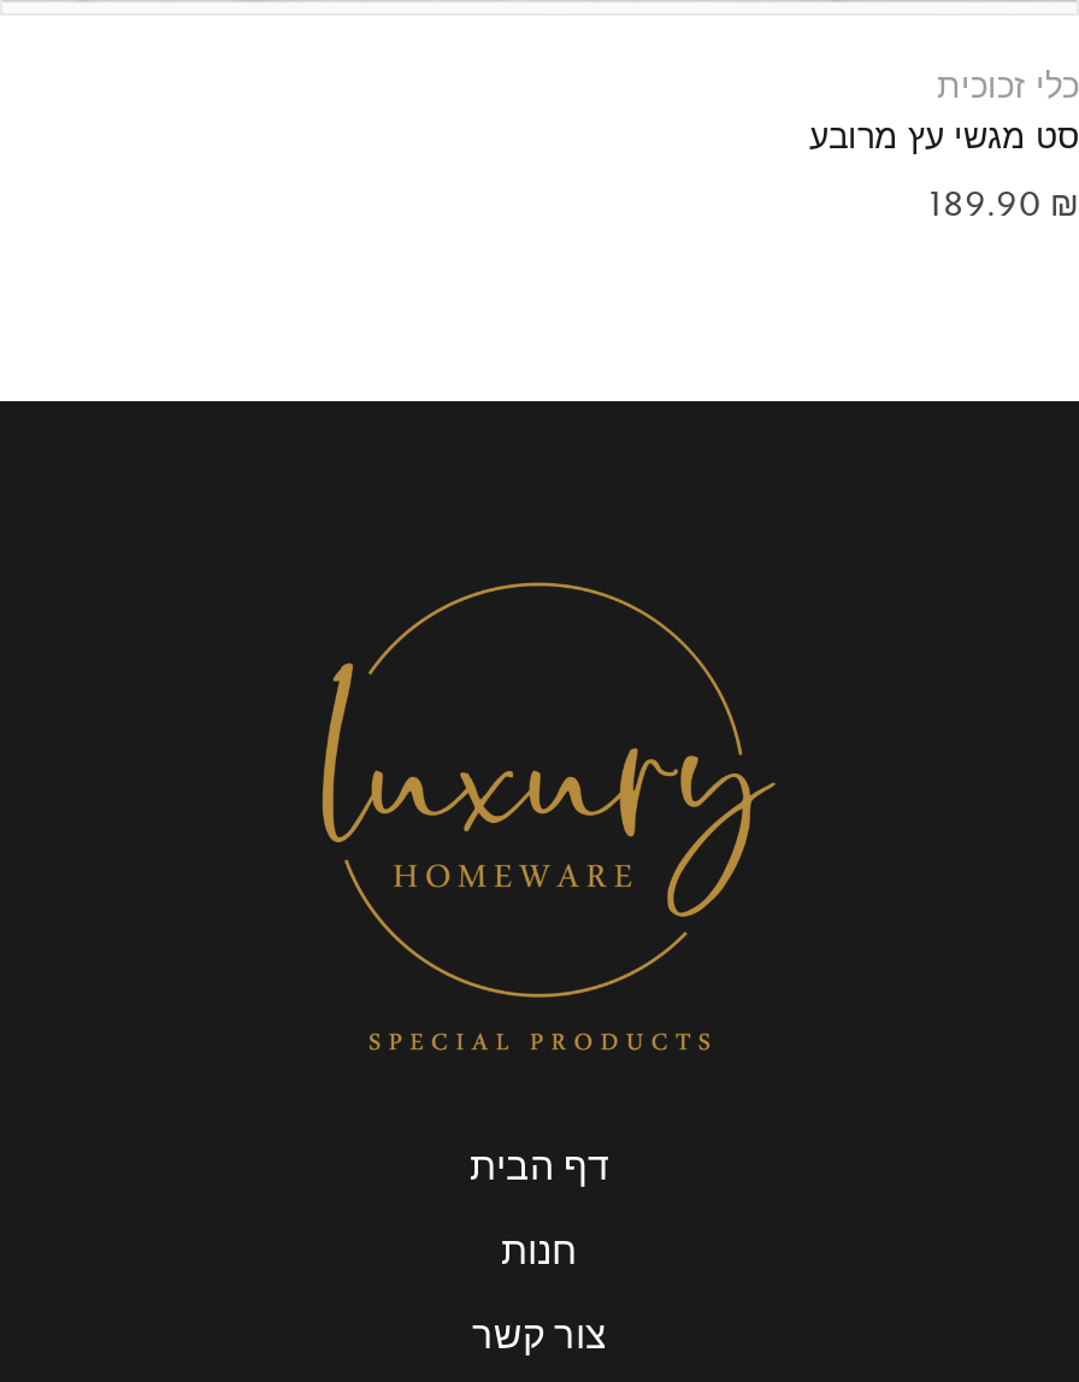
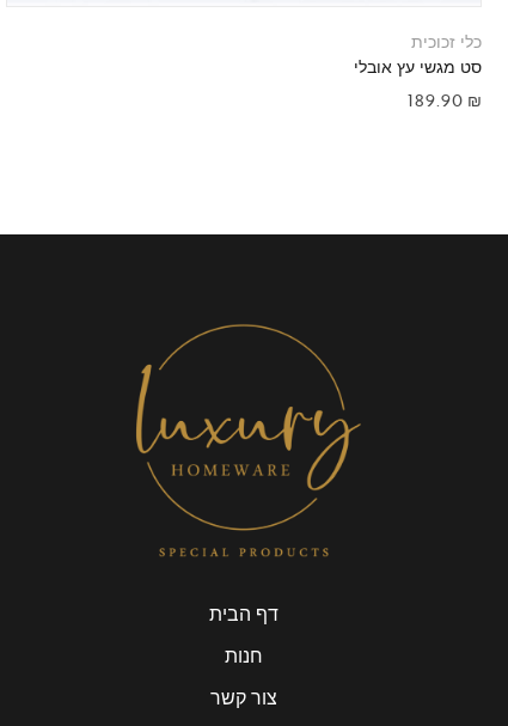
- סט מגשי עץ מרובע
+ סט מגשי עץ אובלי
